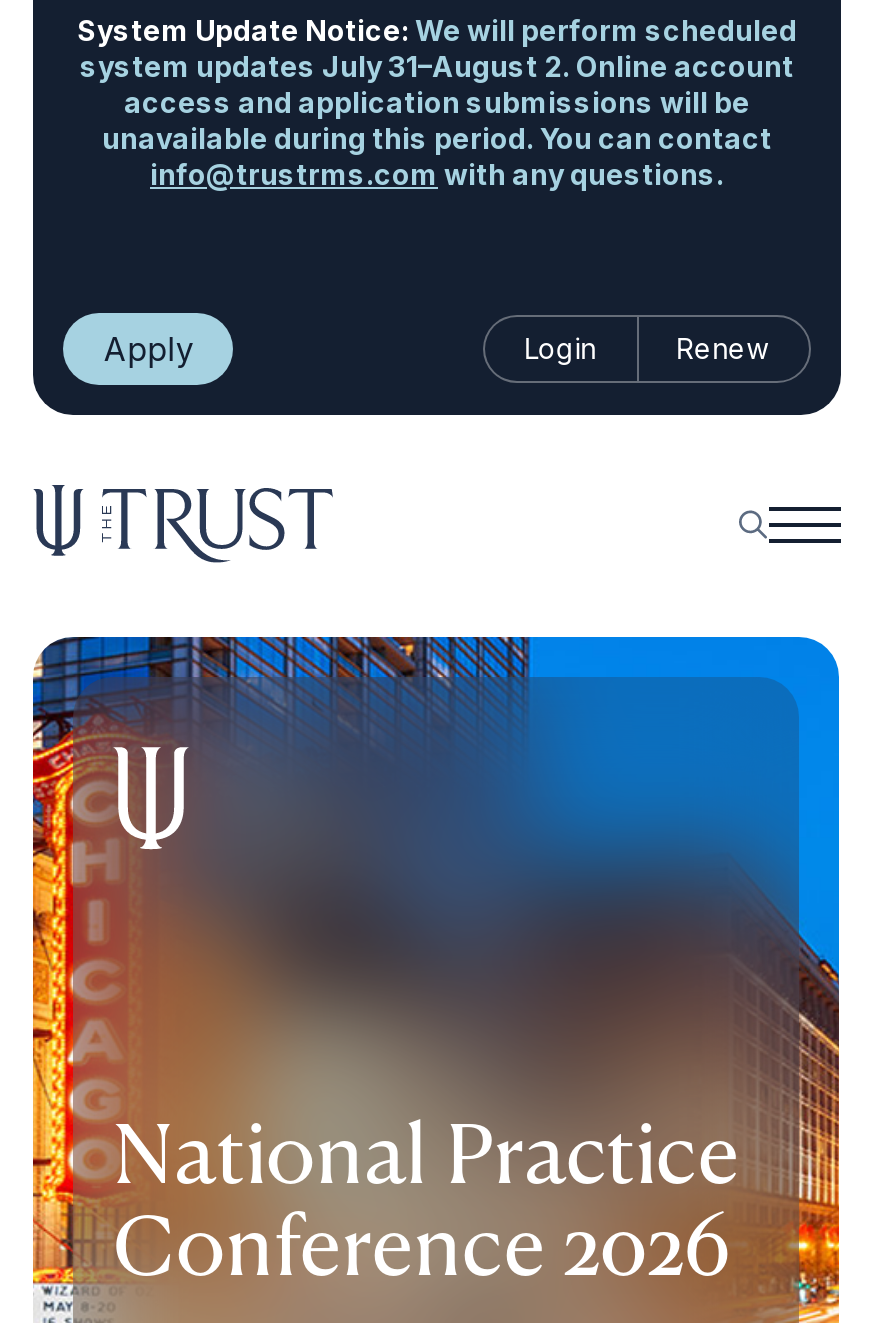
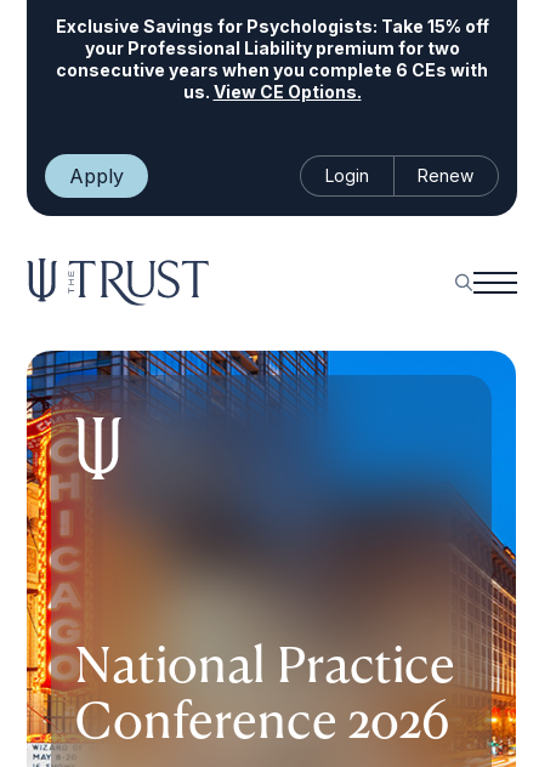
- System Update Notice: We will perform scheduled
- system updates July 31–August 2. Online account
- access and application submissions will be
- unavailable during this period. You can contact
- info@trustrms.com with any questions.
+ Exclusive Savings for Psychologists: Take 15% off
+ your Professional Liability premium for two
+ consecutive years when you complete 6 CEs with
+ us. View CE Options.
